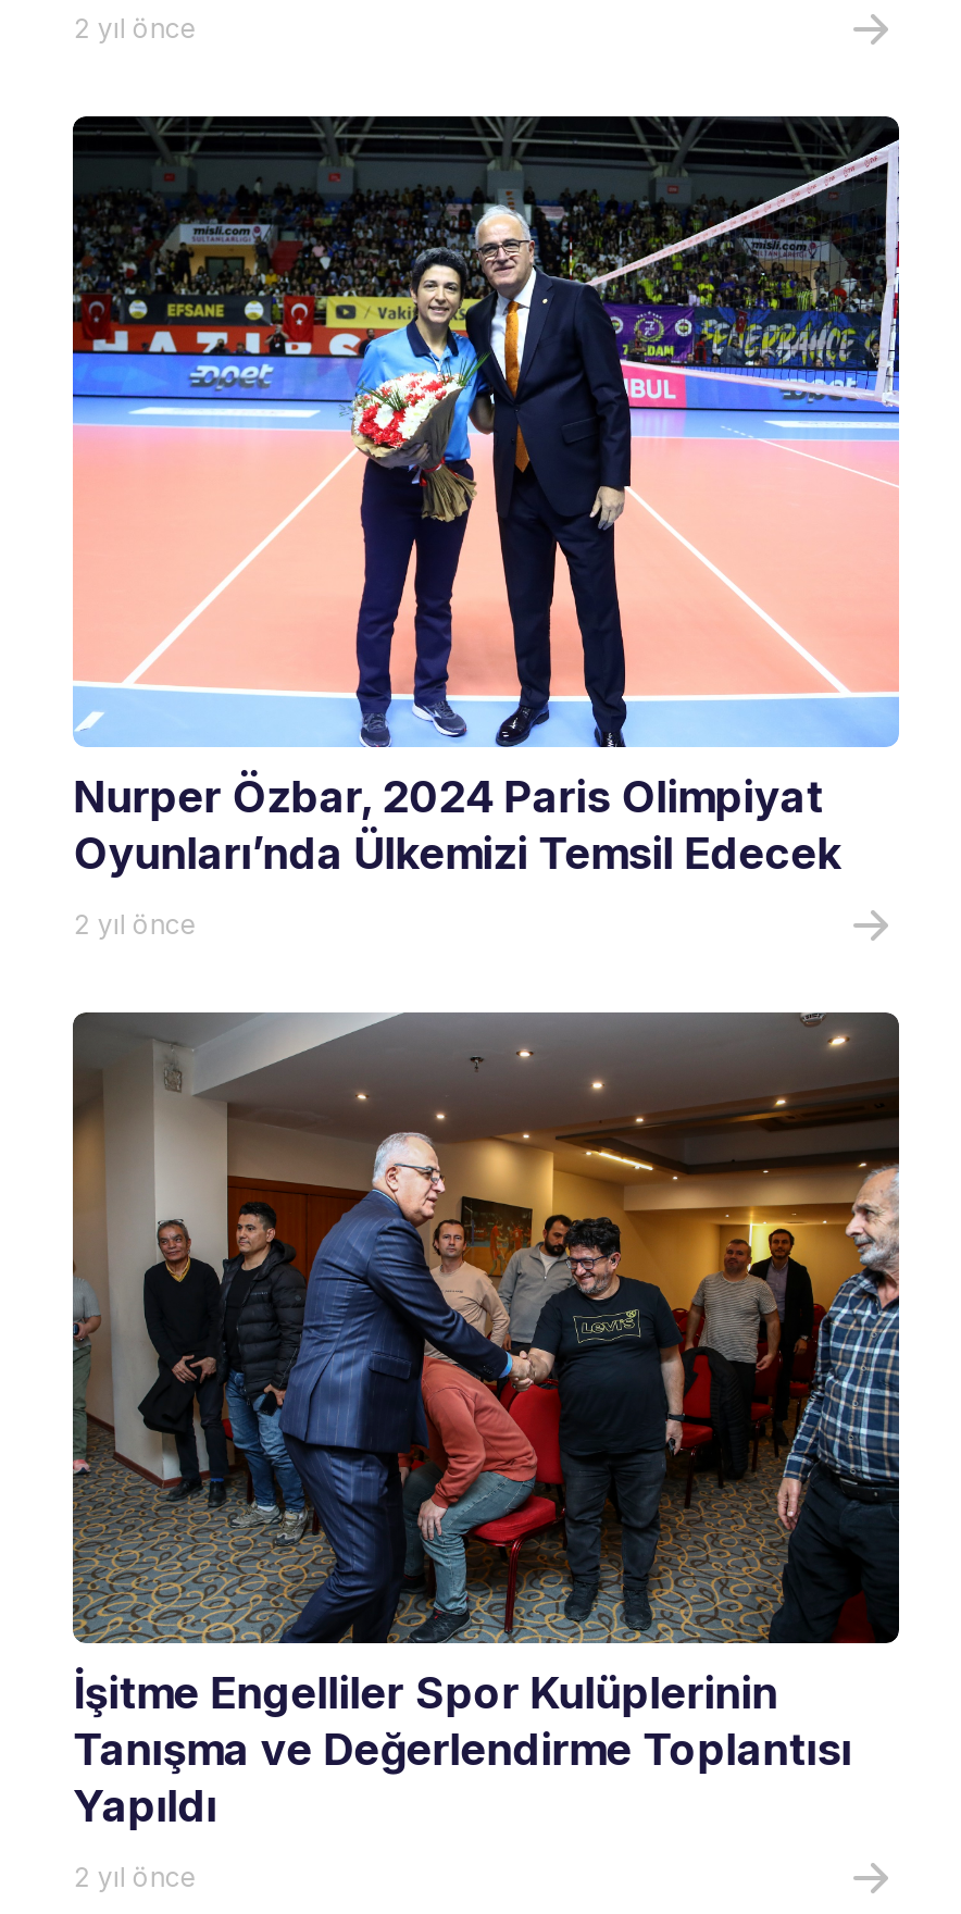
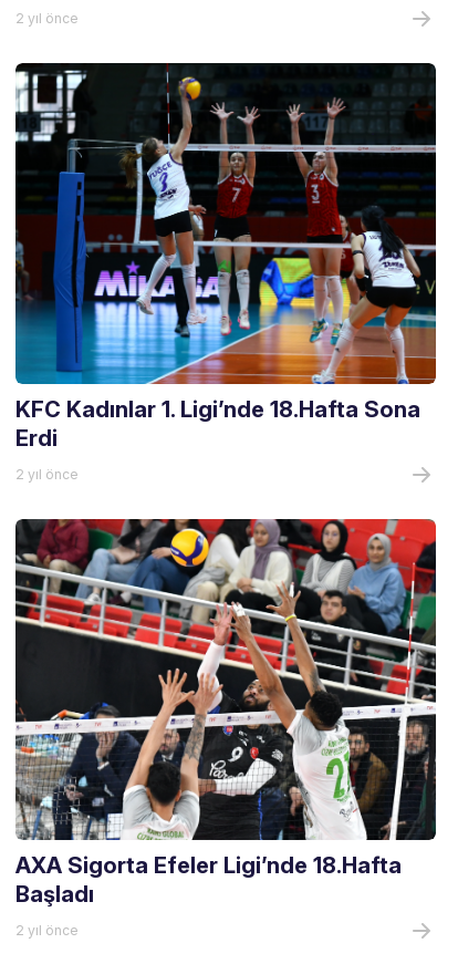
- [image]
- Nurper Özbar, 2024 Paris Olimpiyat
- Oyunları’nda Ülkemizi Temsil Edecek
+ [image]
+ KFC Kadınlar 1. Ligi’nde 18.Hafta Sona
+ Erdi

- [image]
- İşitme Engelliler Spor Kulüplerinin
- Tanışma ve Değerlendirme Toplantısı
- Yapıldı
+ [image]
+ AXA Sigorta Efeler Ligi’nde 18.Hafta
+ Başladı
